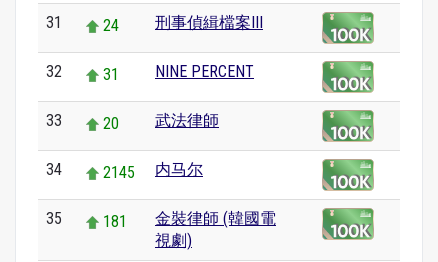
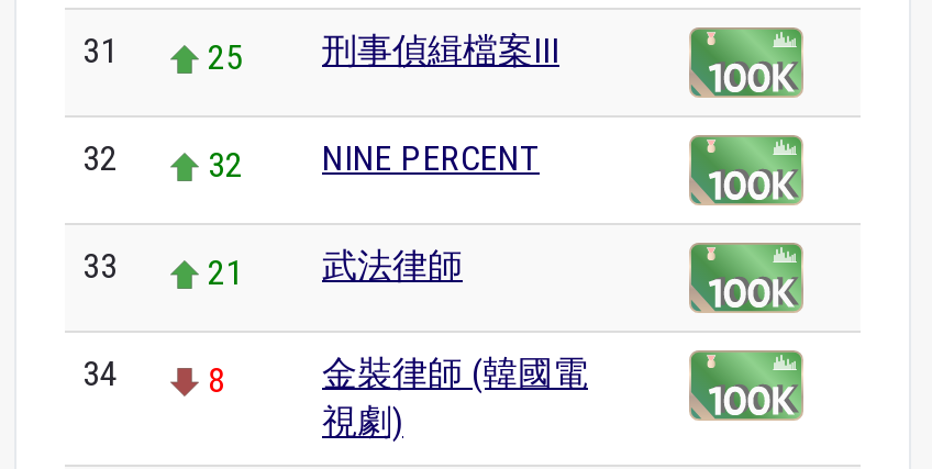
- 24
+ 25

- 32 31 NINE PERCENT
+ 32 32 NINE PERCENT

- 33 20 武法律師
+ 33 21 武法律師

- 2145
- 内马尔
- 35
- 181
+ 8
